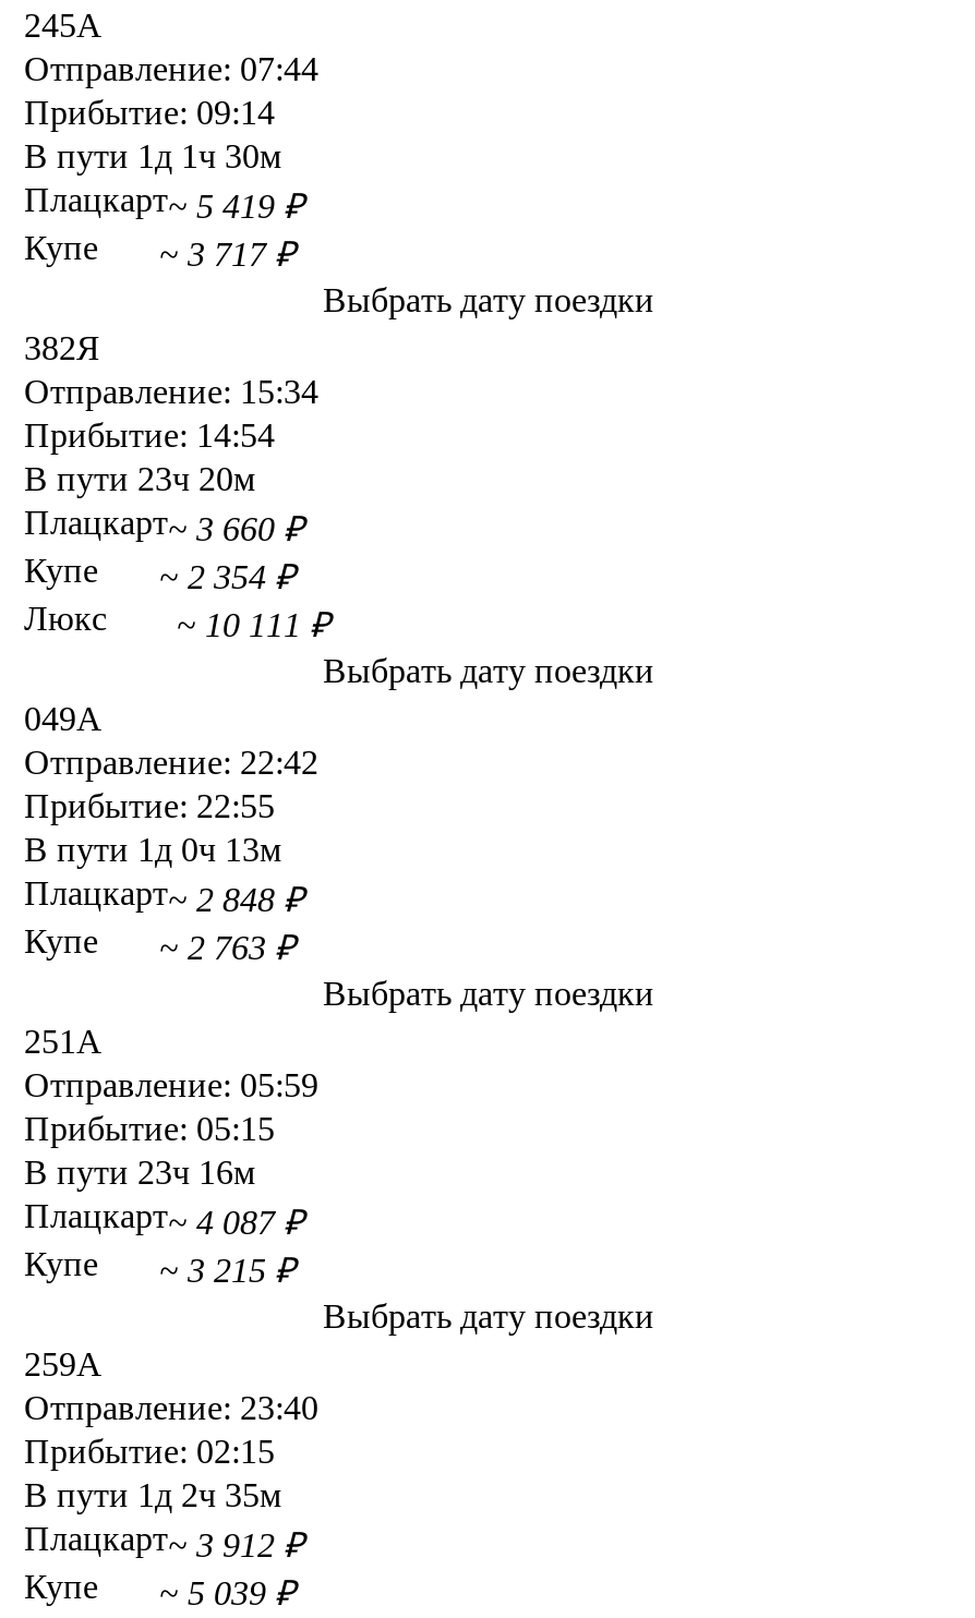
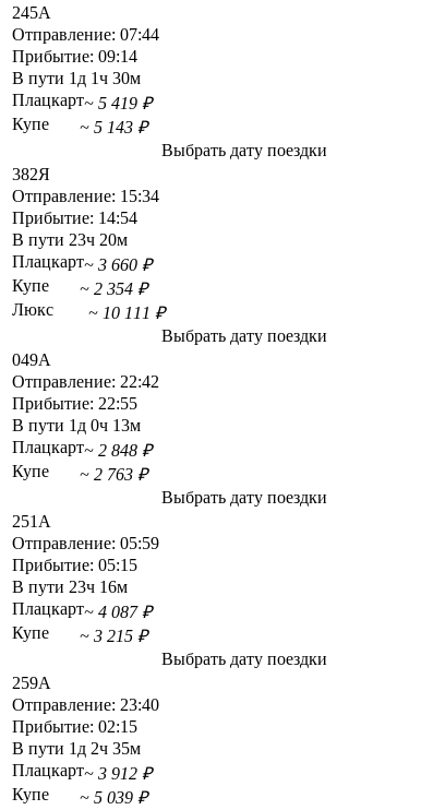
- Купе ~ 3 717 ₽
+ Купе ~ 5 143 ₽
